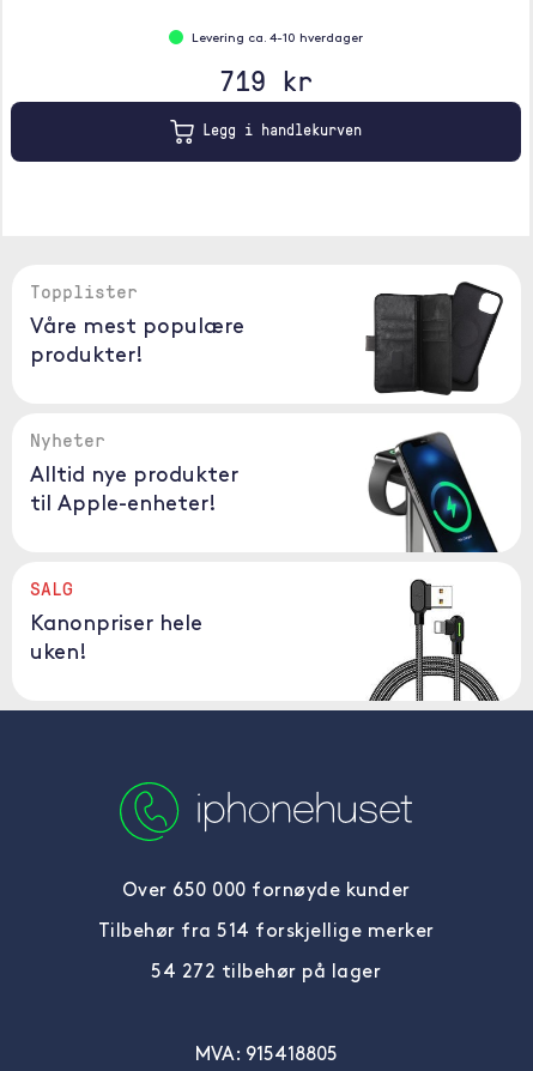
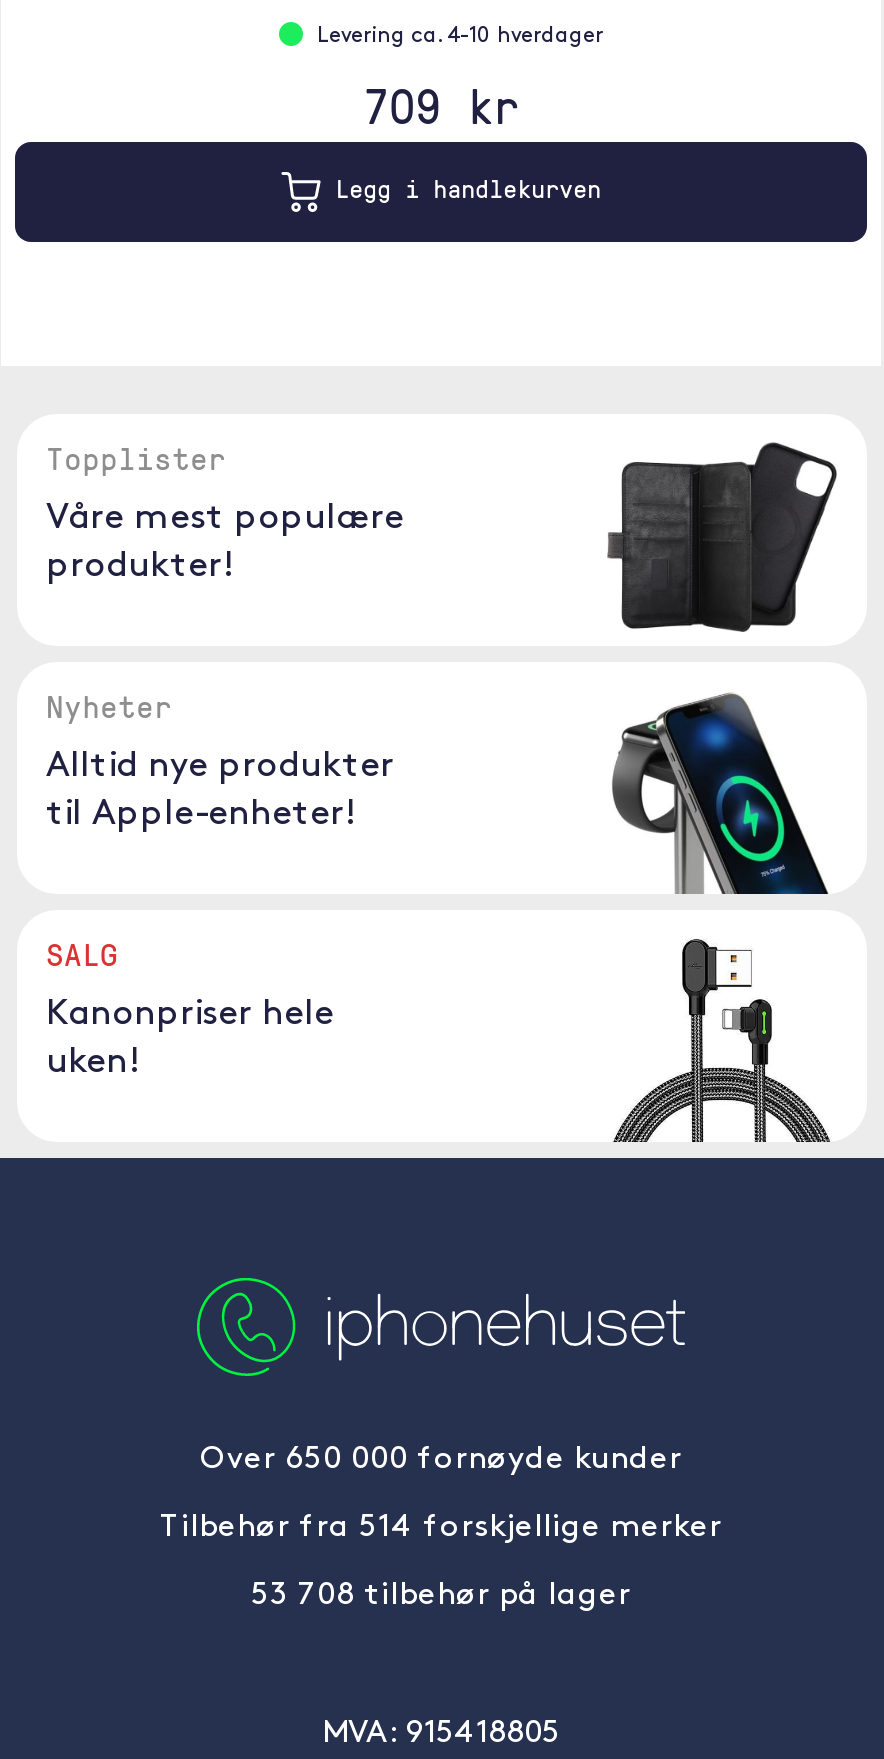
- 719 kr
+ 709 kr

- 54 272 tilbehør på lager
+ 53 708 tilbehør på lager
